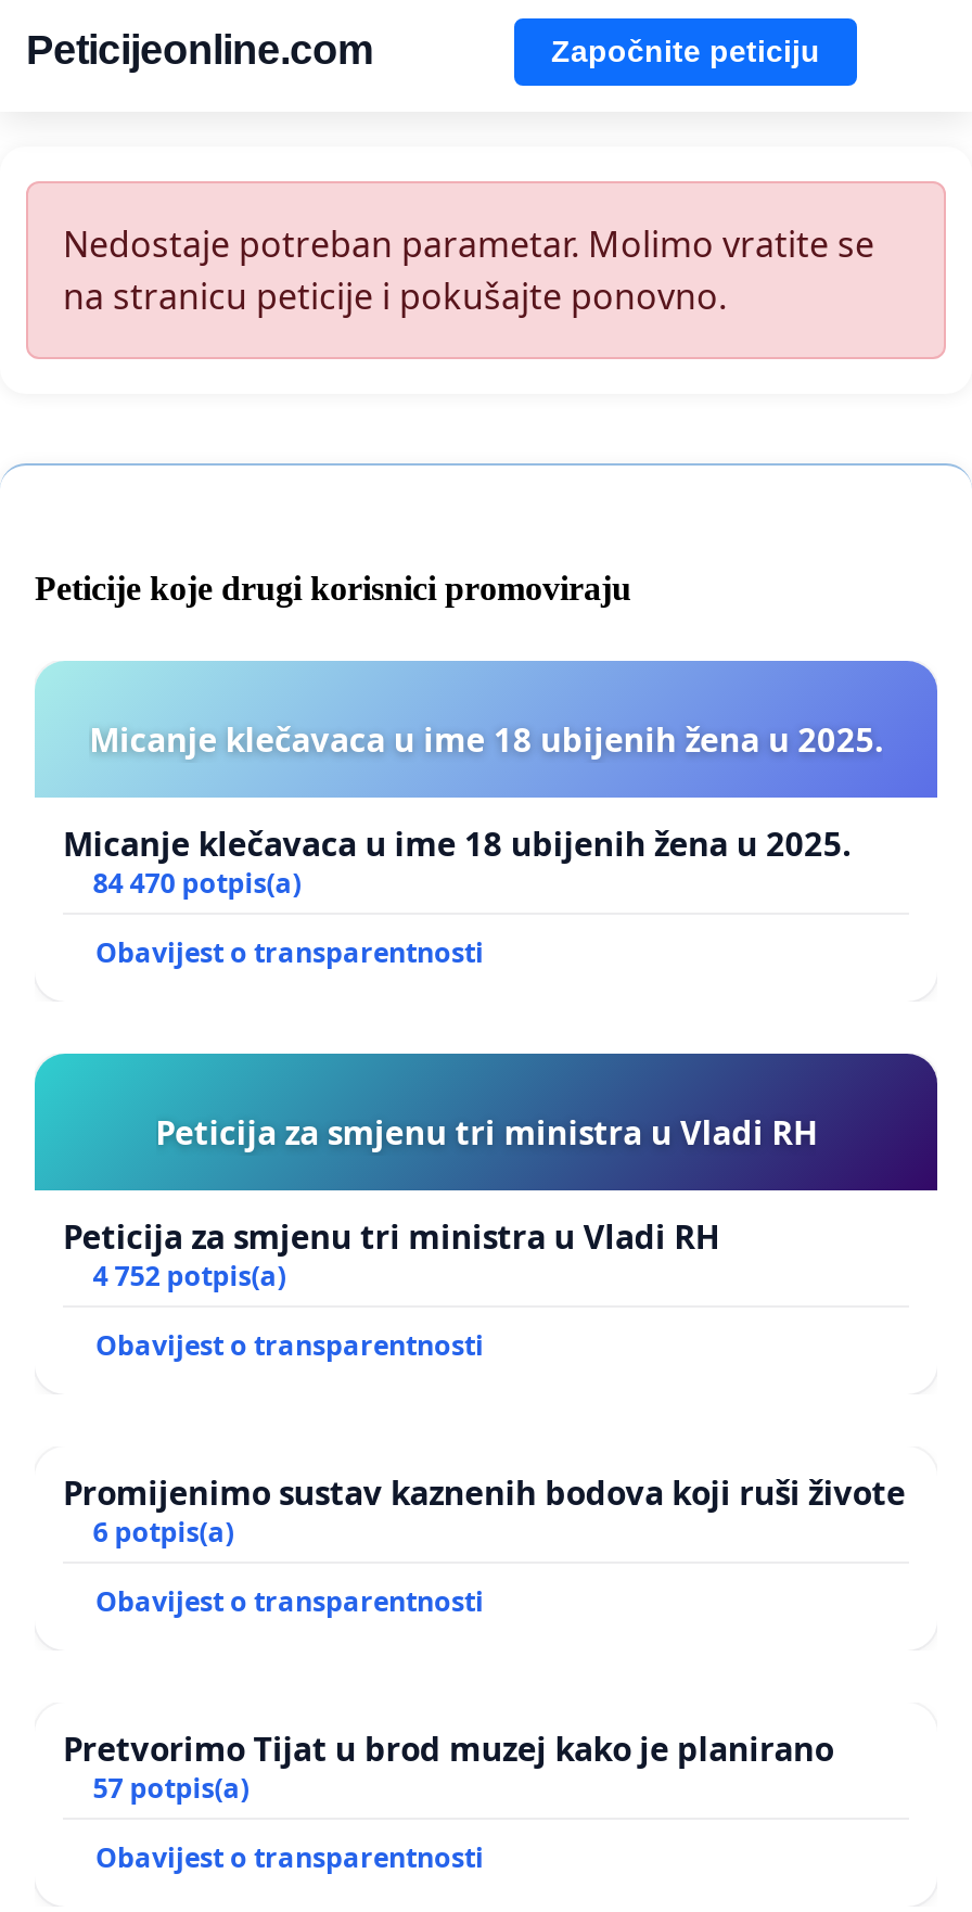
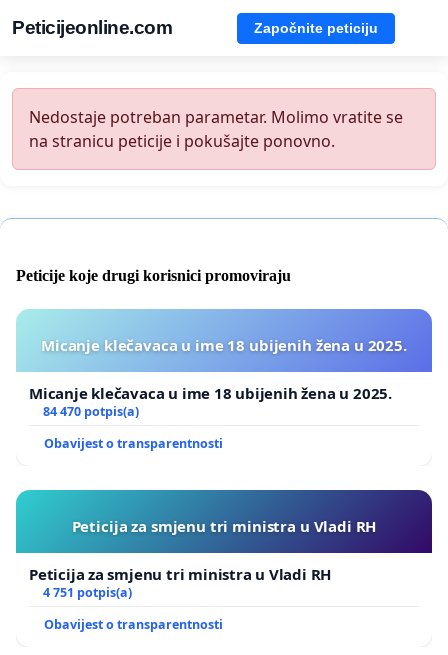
- 4 752 potpis(a)
- Obavijest o transparentnosti
- Promijenimo sustav kaznenih bodova koji ruši živote
- 6 potpis(a)
- Obavijest o transparentnosti
- Pretvorimo Tijat u brod muzej kako je planirano
- 57 potpis(a)
+ 4 751 potpis(a)
